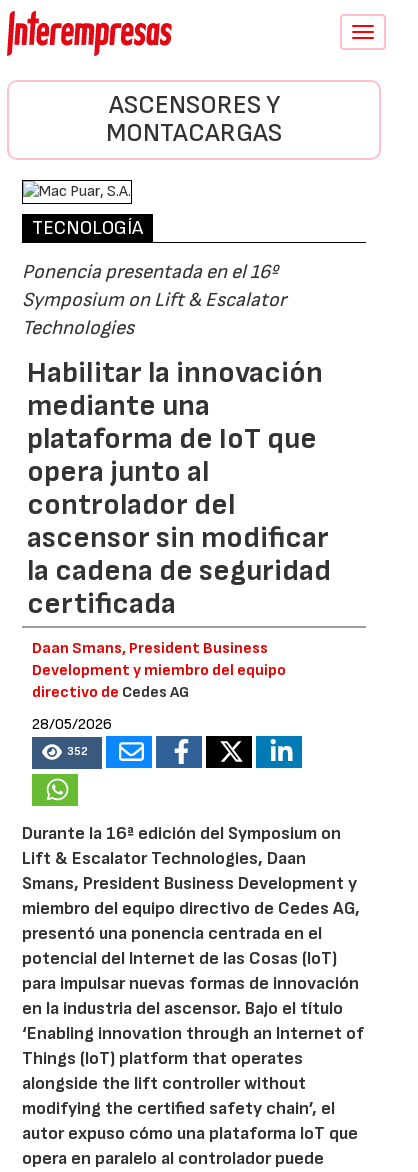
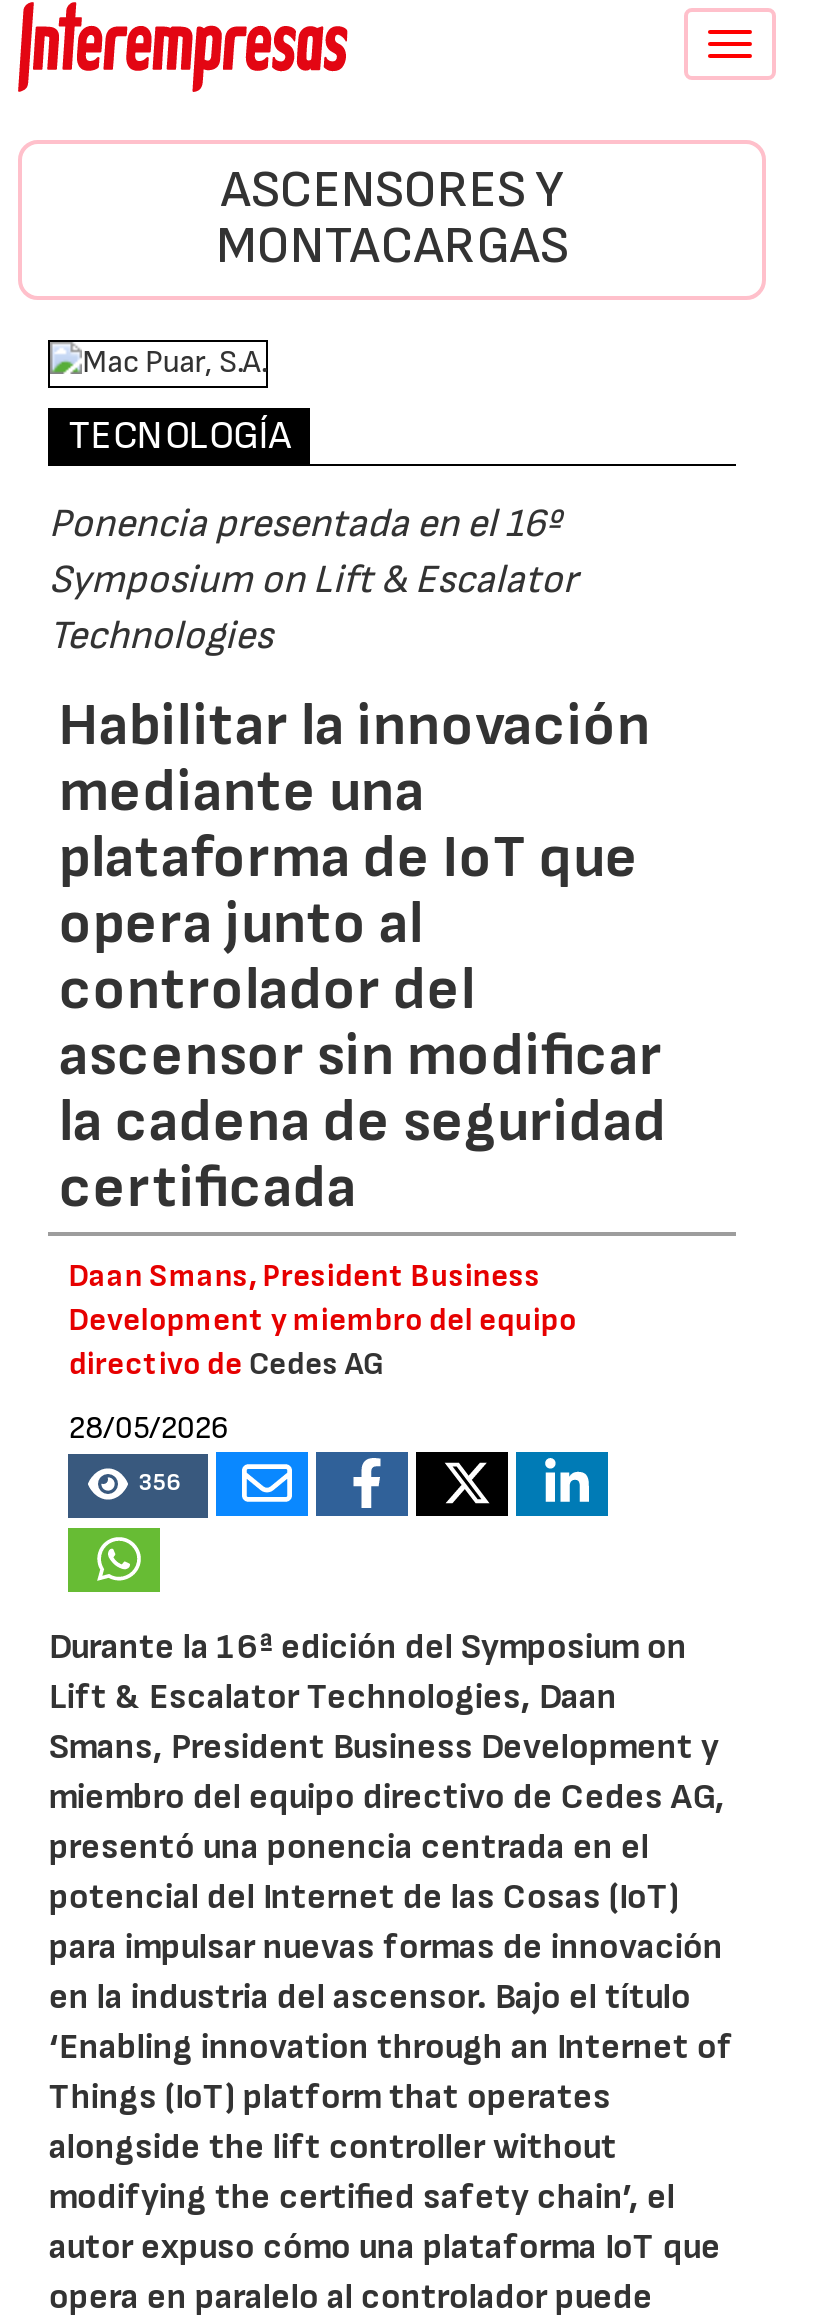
- 352
+ 356
